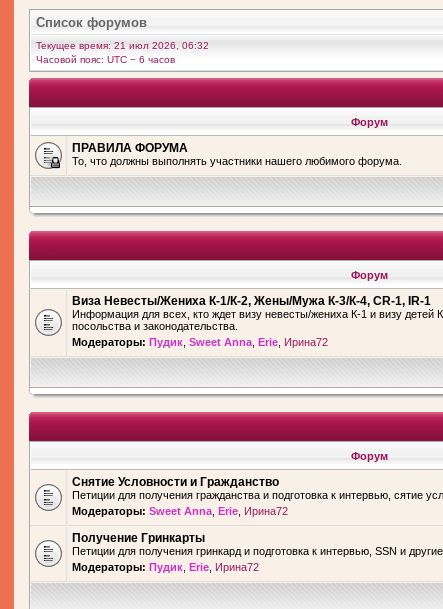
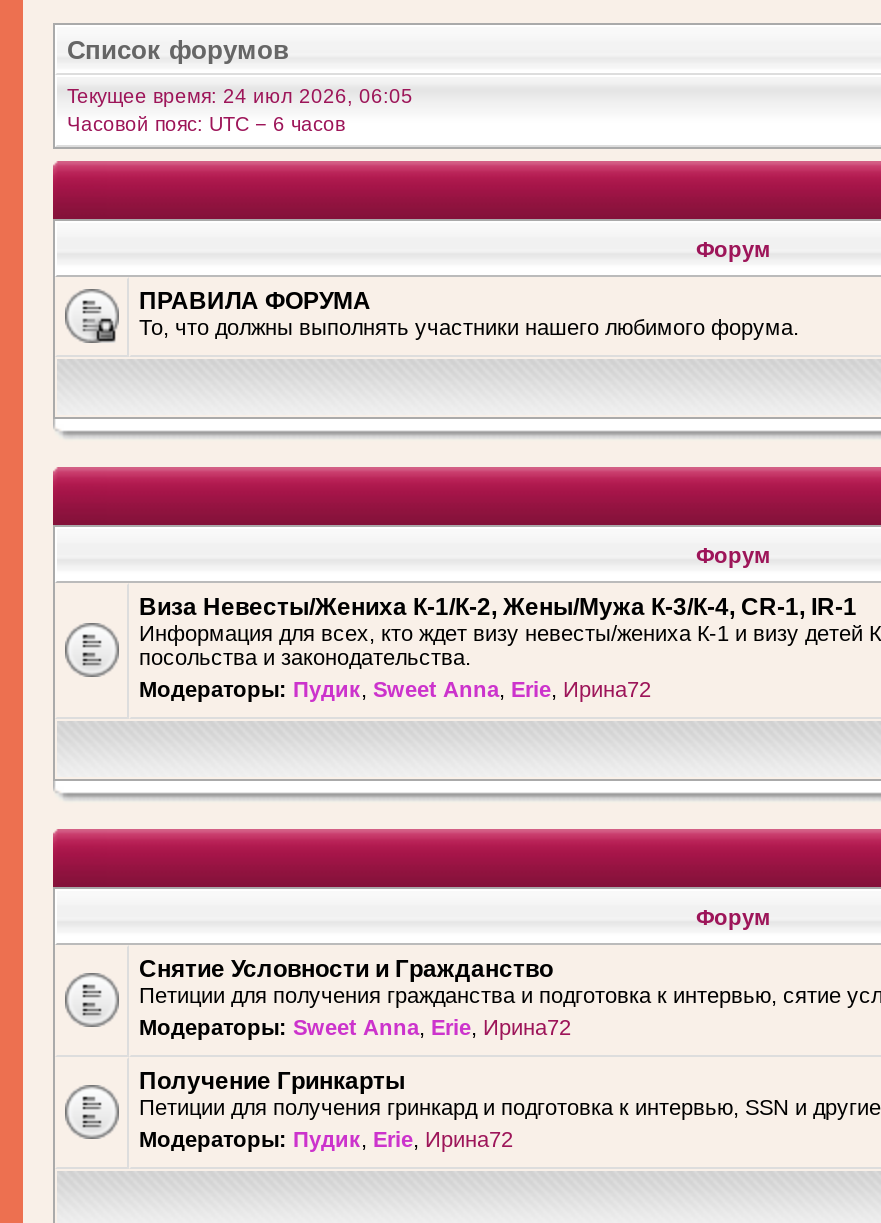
- Текущее время: 21 июл 2026, 06:32
+ Текущее время: 24 июл 2026, 06:05
